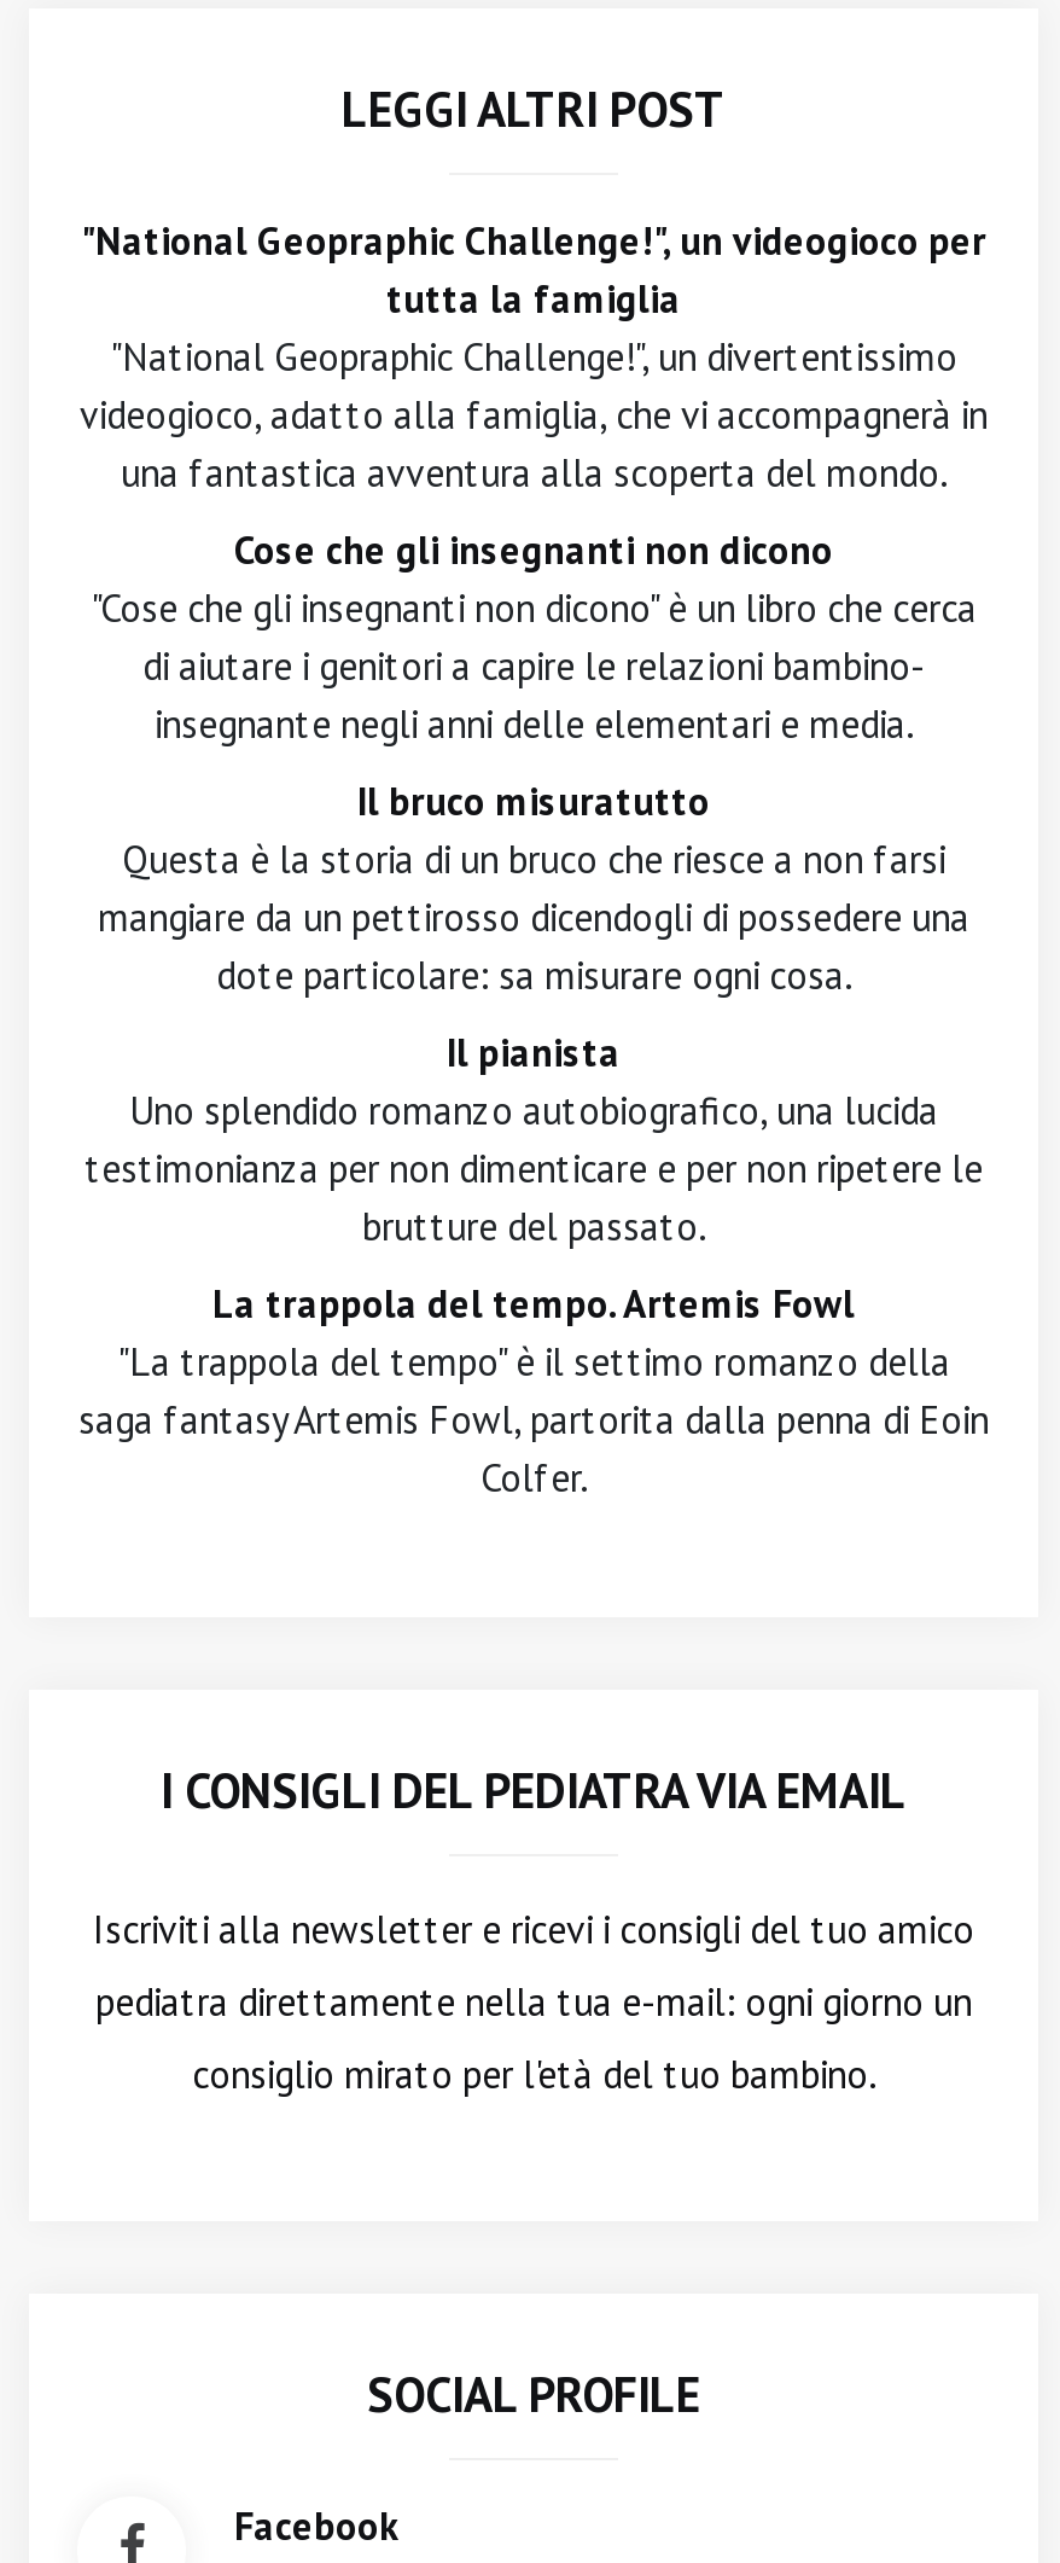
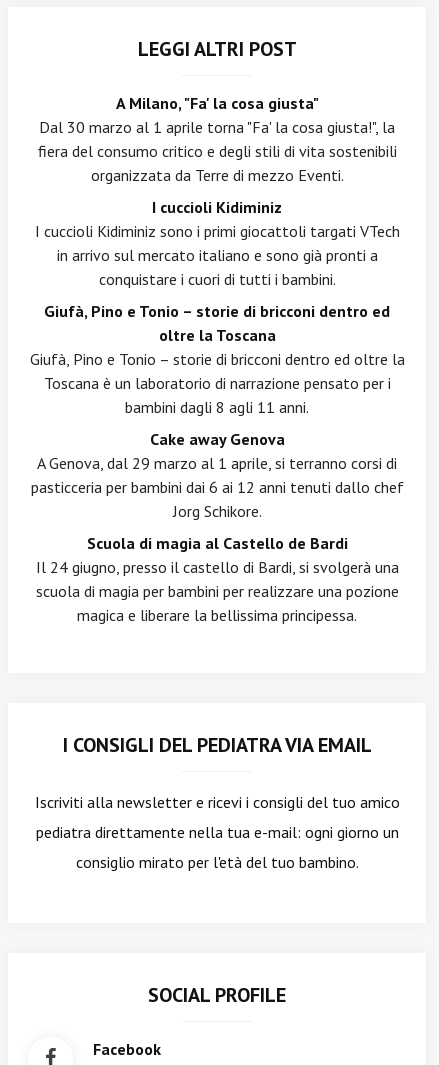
- "National Geopraphic Challenge!", un videogioco per
- tutta la famiglia
- "National Geopraphic Challenge!", un divertentissimo
- videogioco, adatto alla famiglia, che vi accompagnerà in
- una fantastica avventura alla scoperta del mondo.
+ A Milano, "Fa' la cosa giusta"
+ Dal 30 marzo al 1 aprile torna "Fa' la cosa giusta!", la
+ fiera del consumo critico e degli stili di vita sostenibili
+ organizzata da Terre di mezzo Eventi.

- Cose che gli insegnanti non dicono
- "Cose che gli insegnanti non dicono" è un libro che cerca
- di aiutare i genitori a capire le relazioni bambino-
- insegnante negli anni delle elementari e media.
+ I cuccioli Kidiminiz
+ I cuccioli Kidiminiz sono i primi giocattoli targati VTech
+ in arrivo sul mercato italiano e sono già pronti a
+ conquistare i cuori di tutti i bambini.

- Il bruco misuratutto
- Questa è la storia di un bruco che riesce a non farsi
- mangiare da un pettirosso dicendogli di possedere una
- dote particolare: sa misurare ogni cosa.
+ Giufà, Pino e Tonio – storie di bricconi dentro ed
+ oltre la Toscana
+ Giufà, Pino e Tonio – storie di bricconi dentro ed oltre la
+ Toscana è un laboratorio di narrazione pensato per i
+ bambini dagli 8 agli 11 anni.

- Il pianista
- Uno splendido romanzo autobiografico, una lucida
- testimonianza per non dimenticare e per non ripetere le
- brutture del passato.
+ Cake away Genova
+ A Genova, dal 29 marzo al 1 aprile, si terranno corsi di
+ pasticceria per bambini dai 6 ai 12 anni tenuti dallo chef
+ Jorg Schikore.

- La trappola del tempo. Artemis Fowl
- "La trappola del tempo" è il settimo romanzo della
- saga fantasy Artemis Fowl, partorita dalla penna di Eoin
- Colfer.
+ Scuola di magia al Castello de Bardi
+ Il 24 giugno, presso il castello di Bardi, si svolgerà una
+ scuola di magia per bambini per realizzare una pozione
+ magica e liberare la bellissima principessa.
